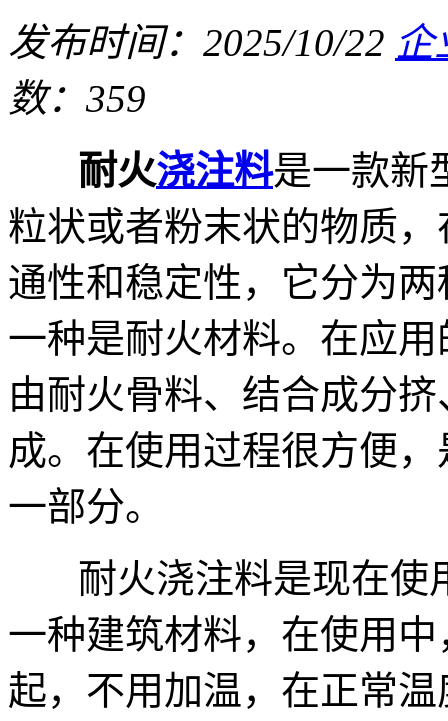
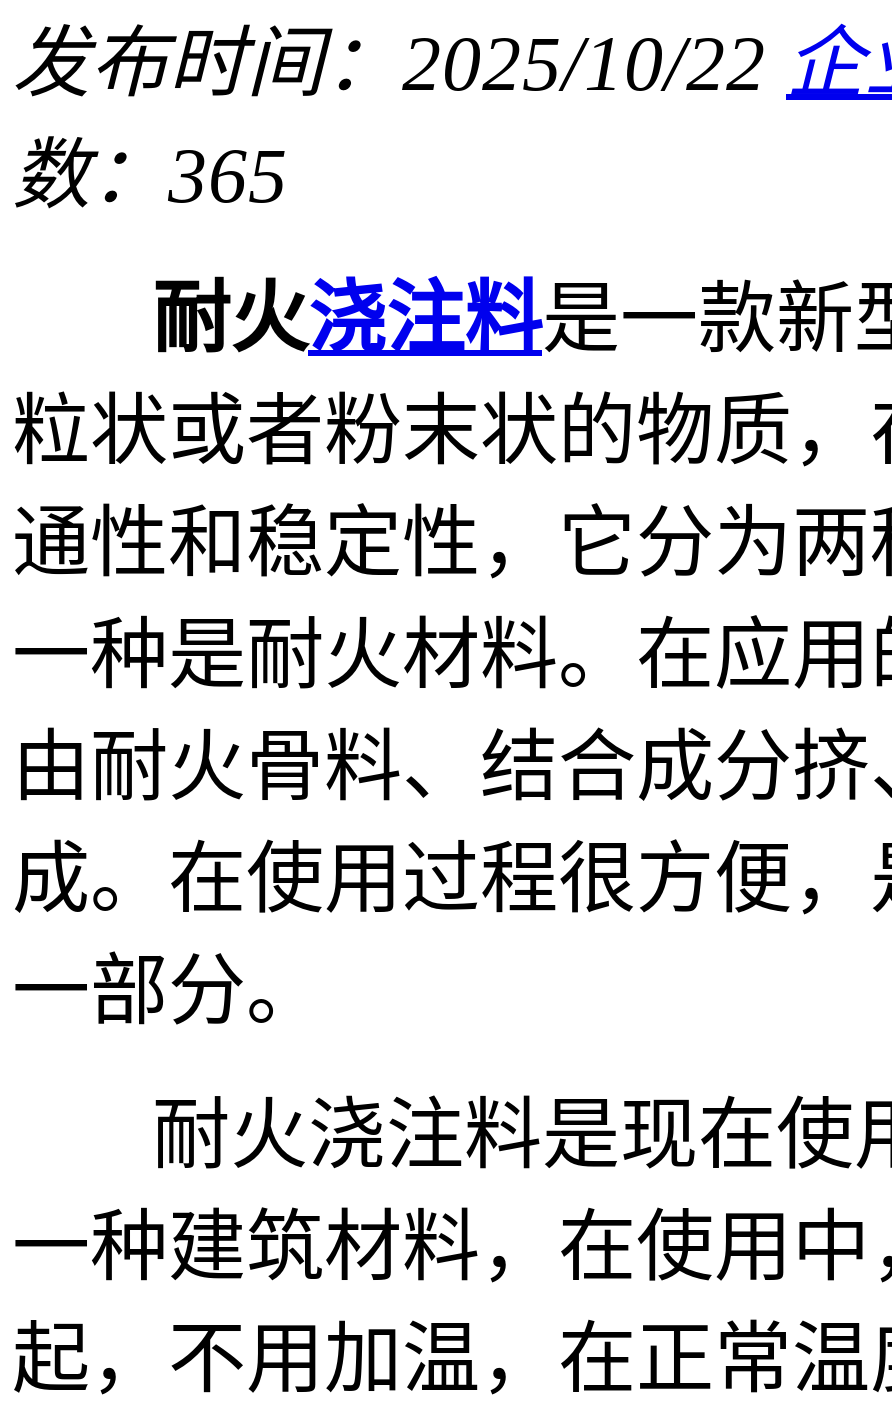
- 数：359
+ 数：365
